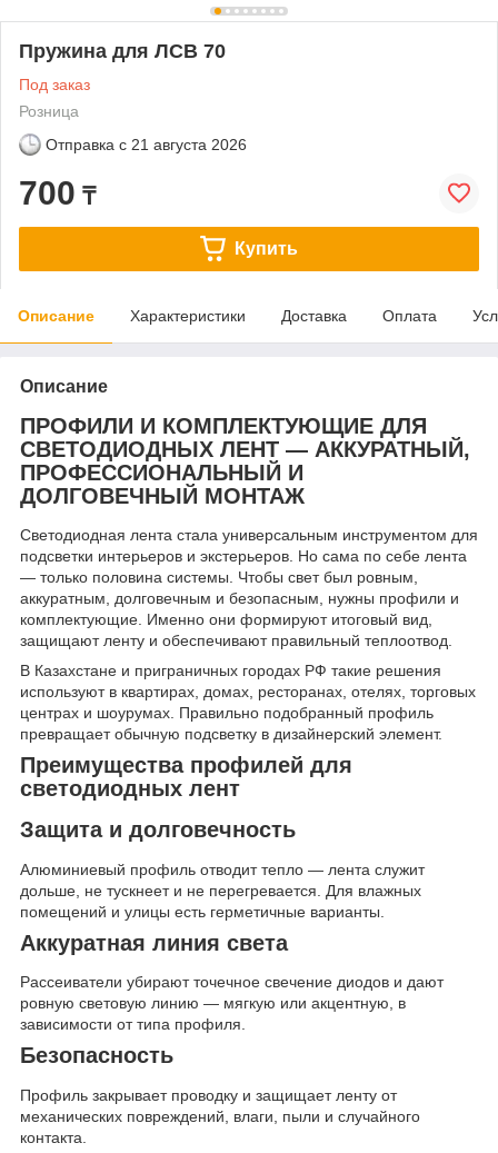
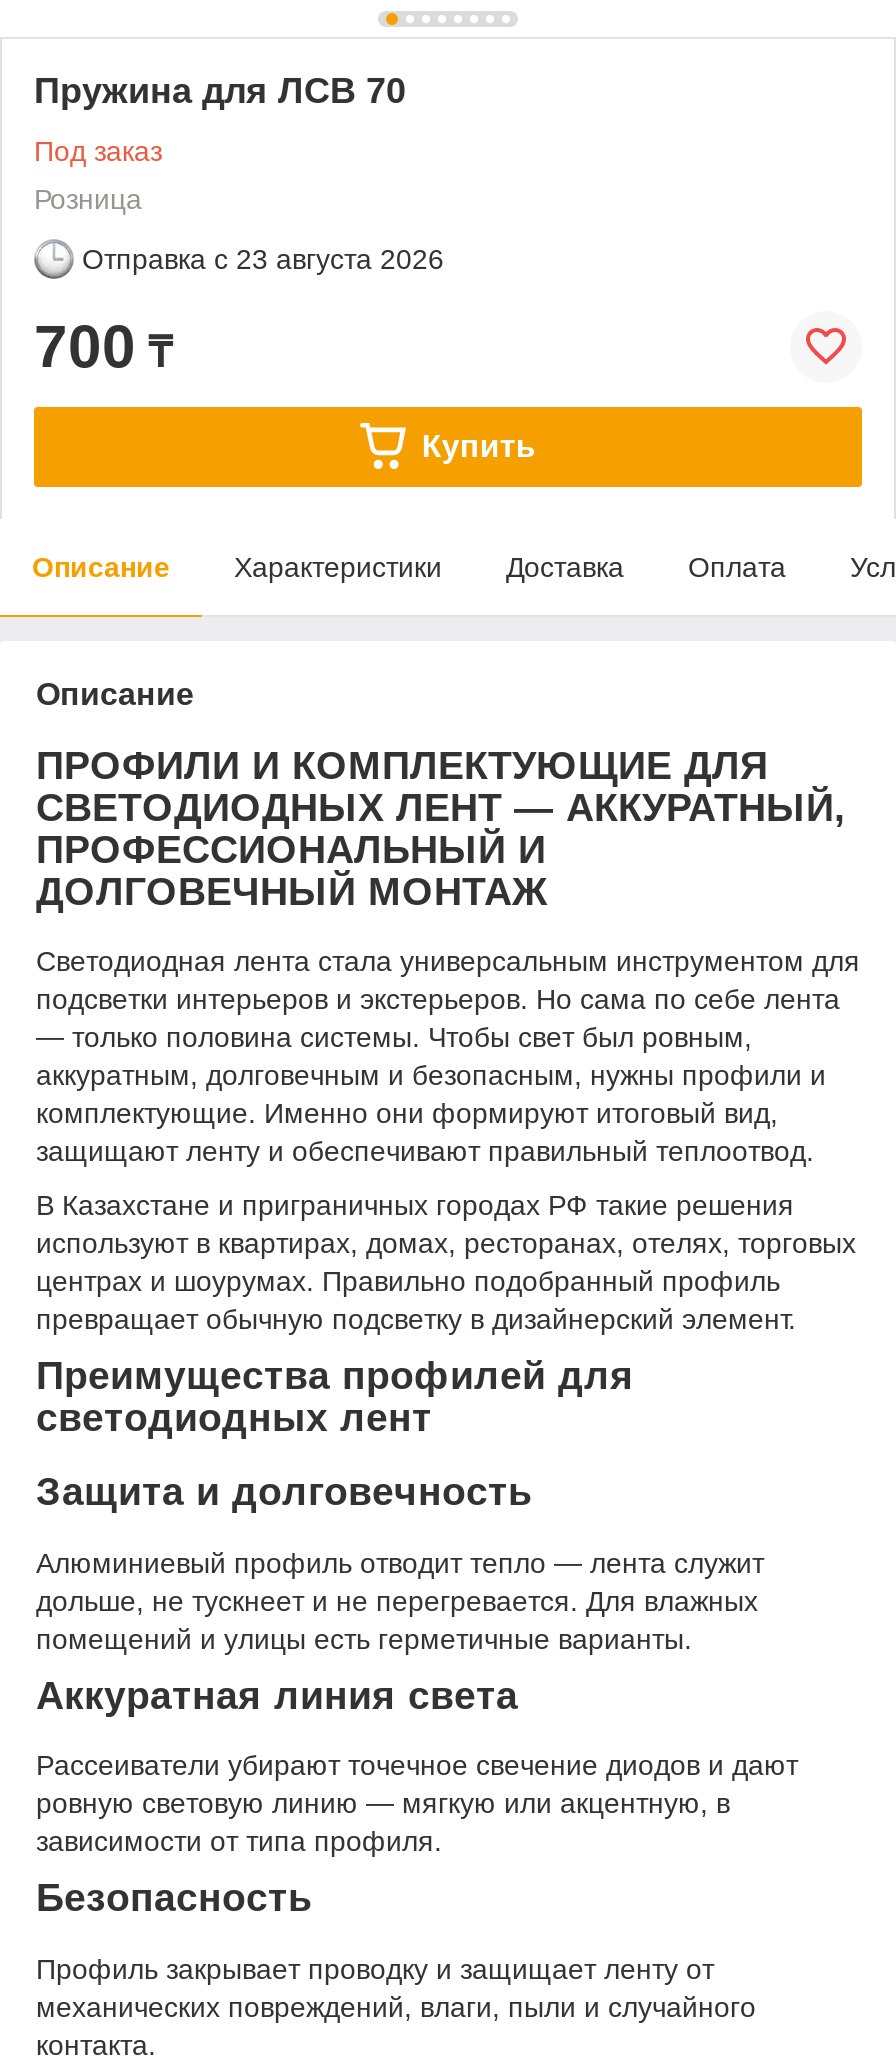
- Отправка с 21 августа 2026
+ Отправка с 23 августа 2026
